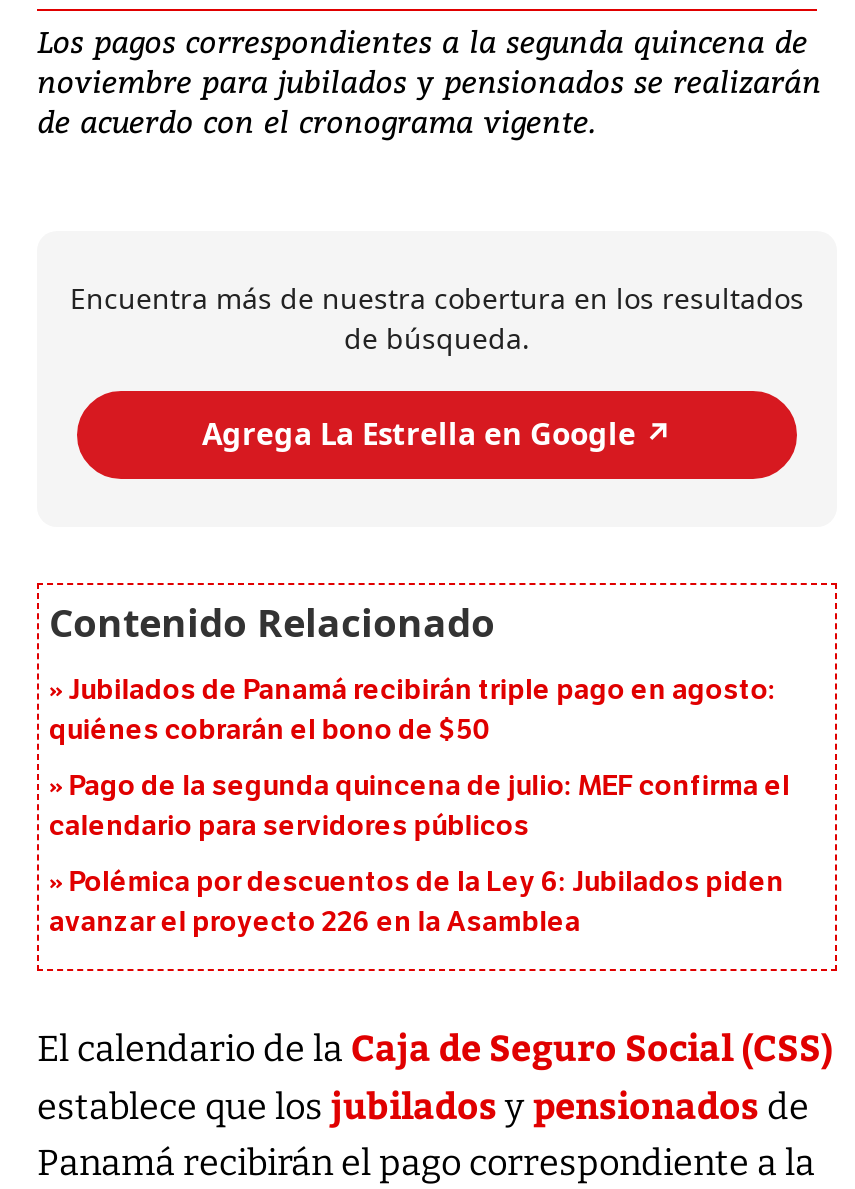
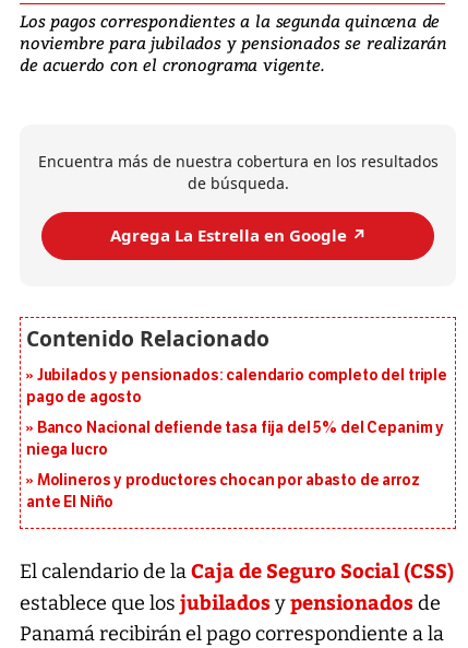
- Jubilados de Panamá recibirán triple pago en agosto:
- quiénes cobrarán el bono de $50
+ Jubilados y pensionados: calendario completo del triple
+ pago de agosto

- Pago de la segunda quincena de julio: MEF confirma el
- calendario para servidores públicos
+ Banco Nacional defiende tasa fija del 5% del Cepanim y
+ niega lucro

- Polémica por descuentos de la Ley 6: Jubilados piden
- avanzar el proyecto 226 en la Asamblea
+ Molineros y productores chocan por abasto de arroz
+ ante El Niño
